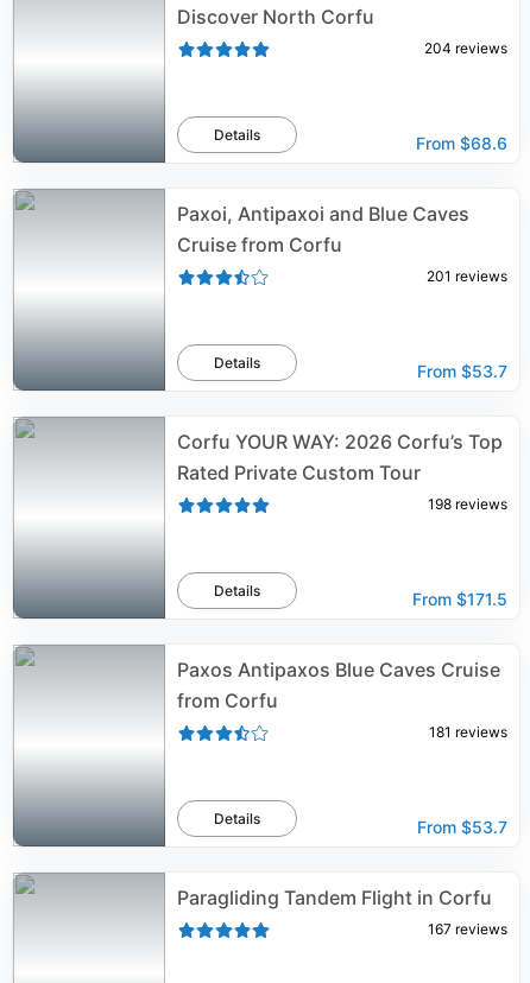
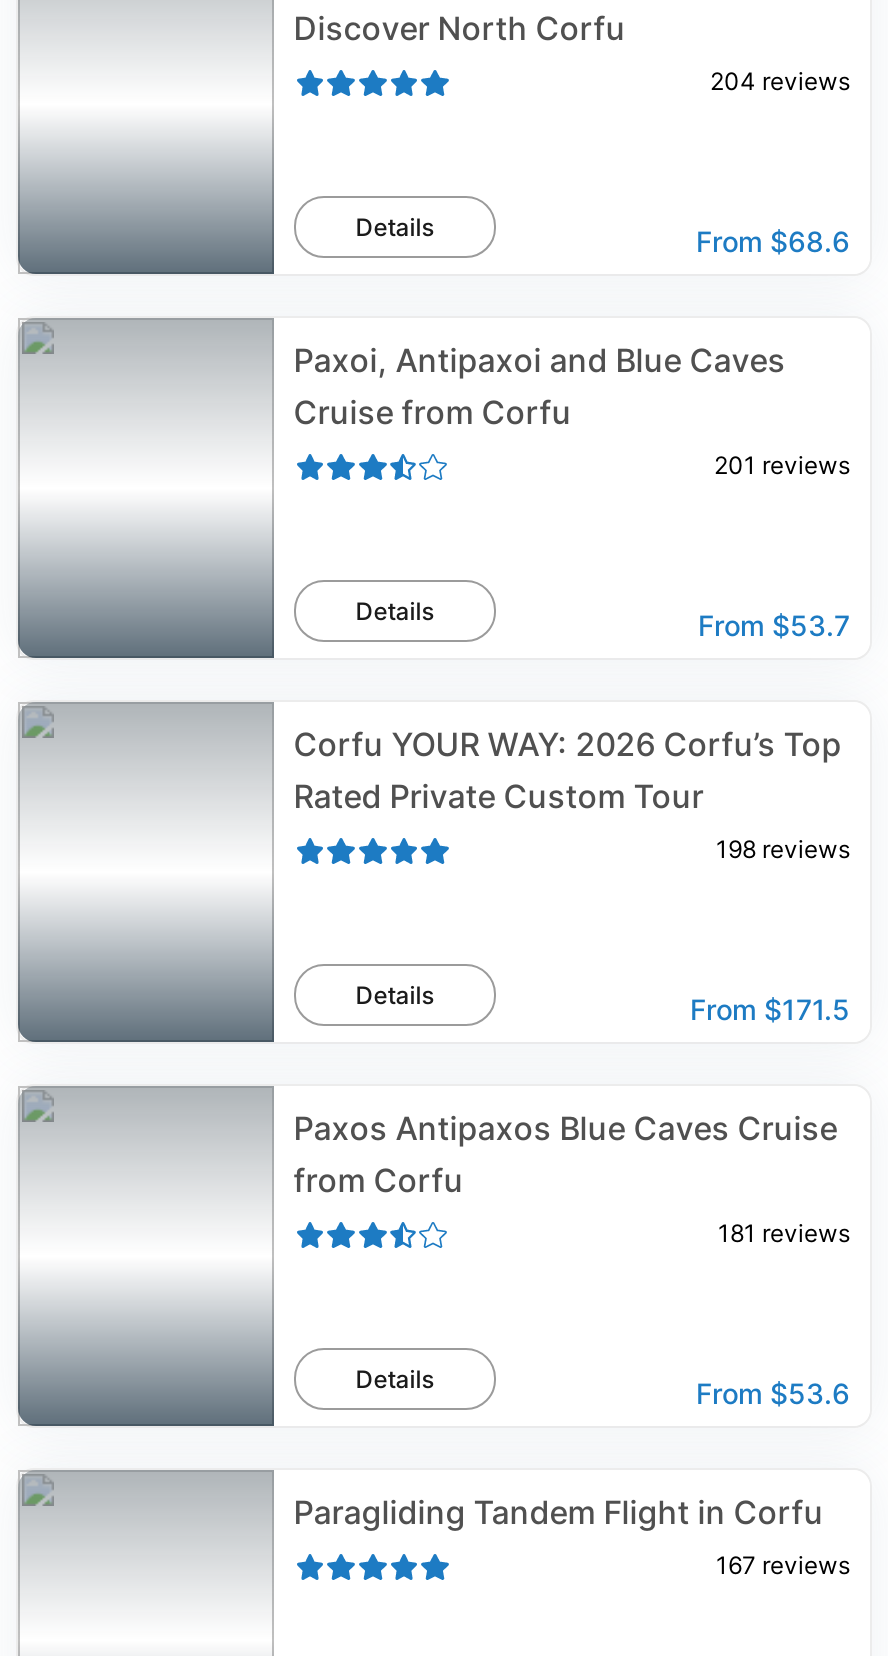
- From $53.7
+ From $53.6
